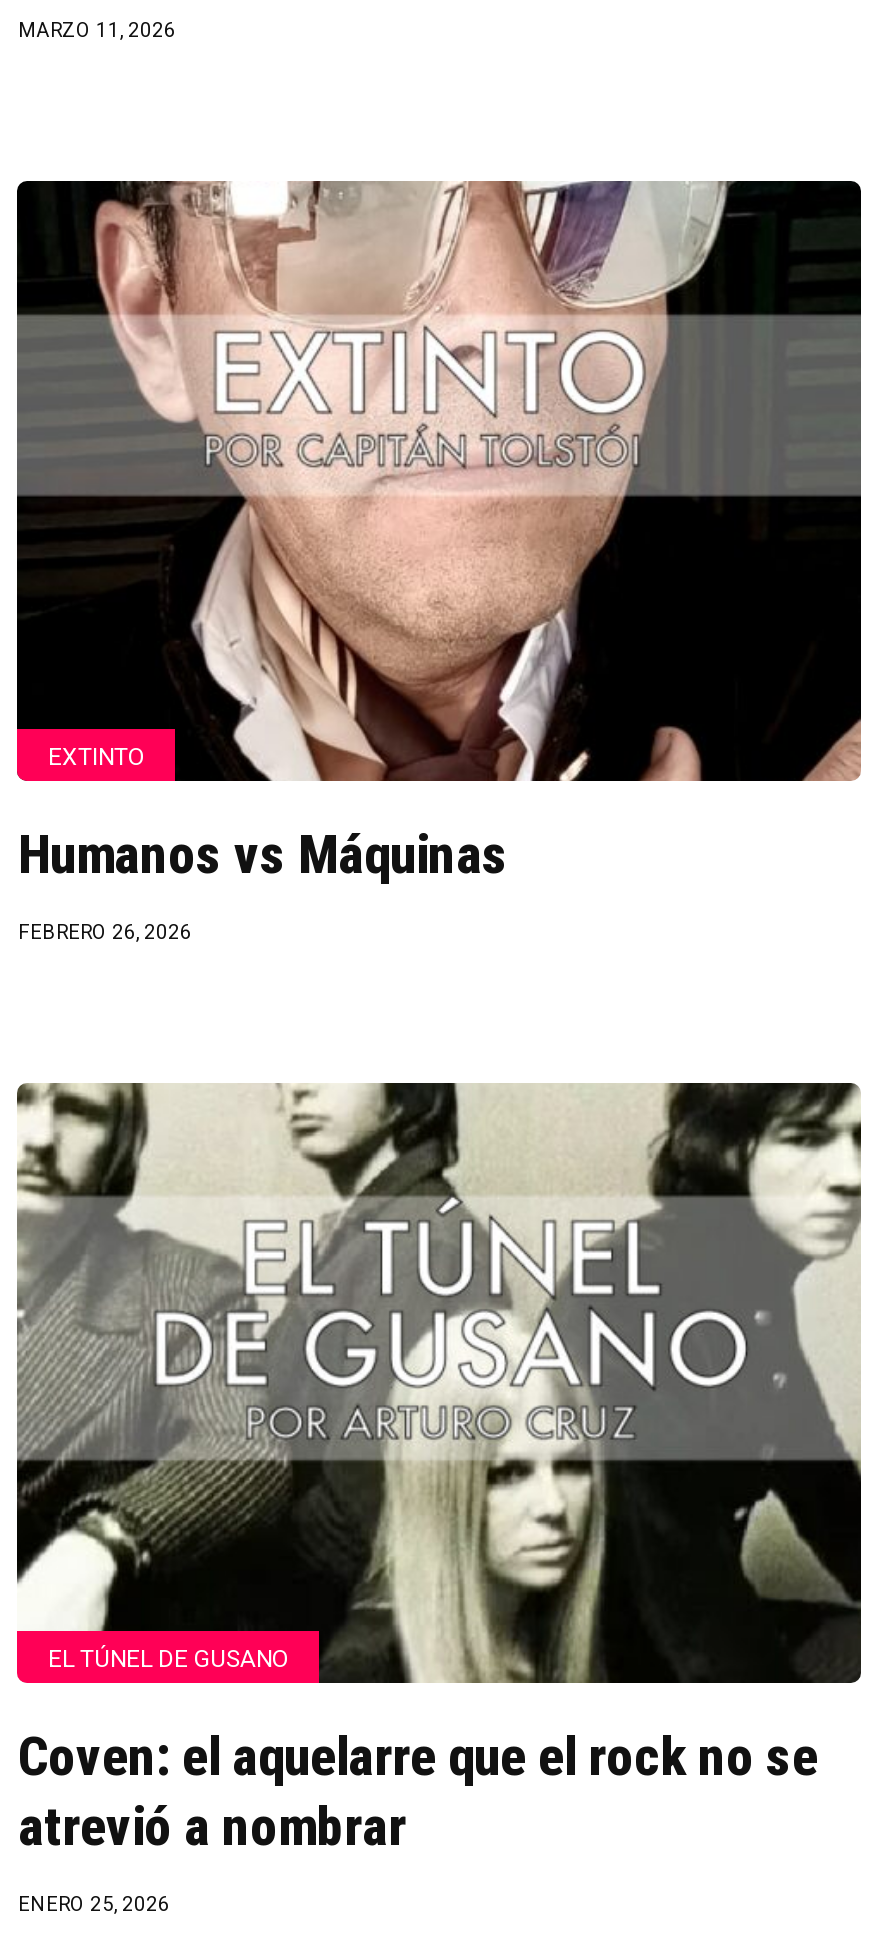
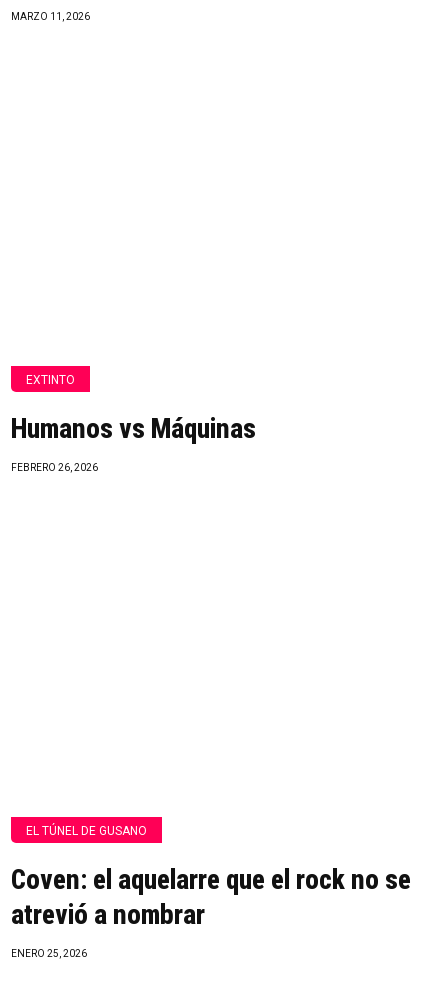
- [image]

- [image]
